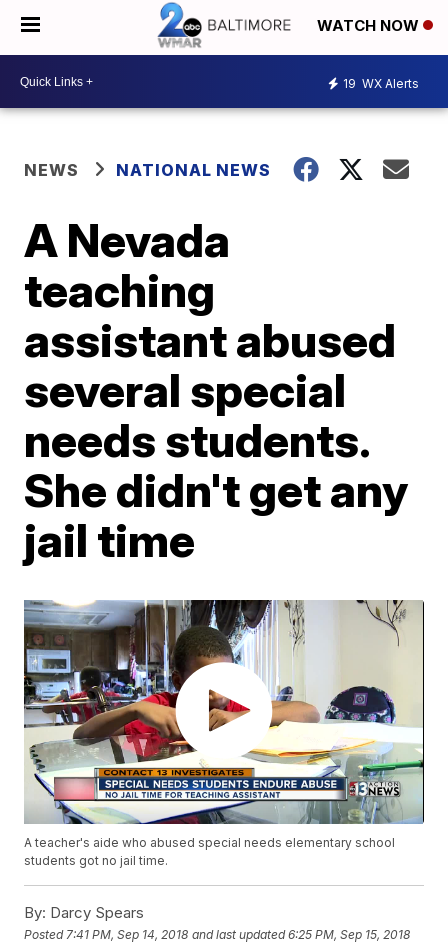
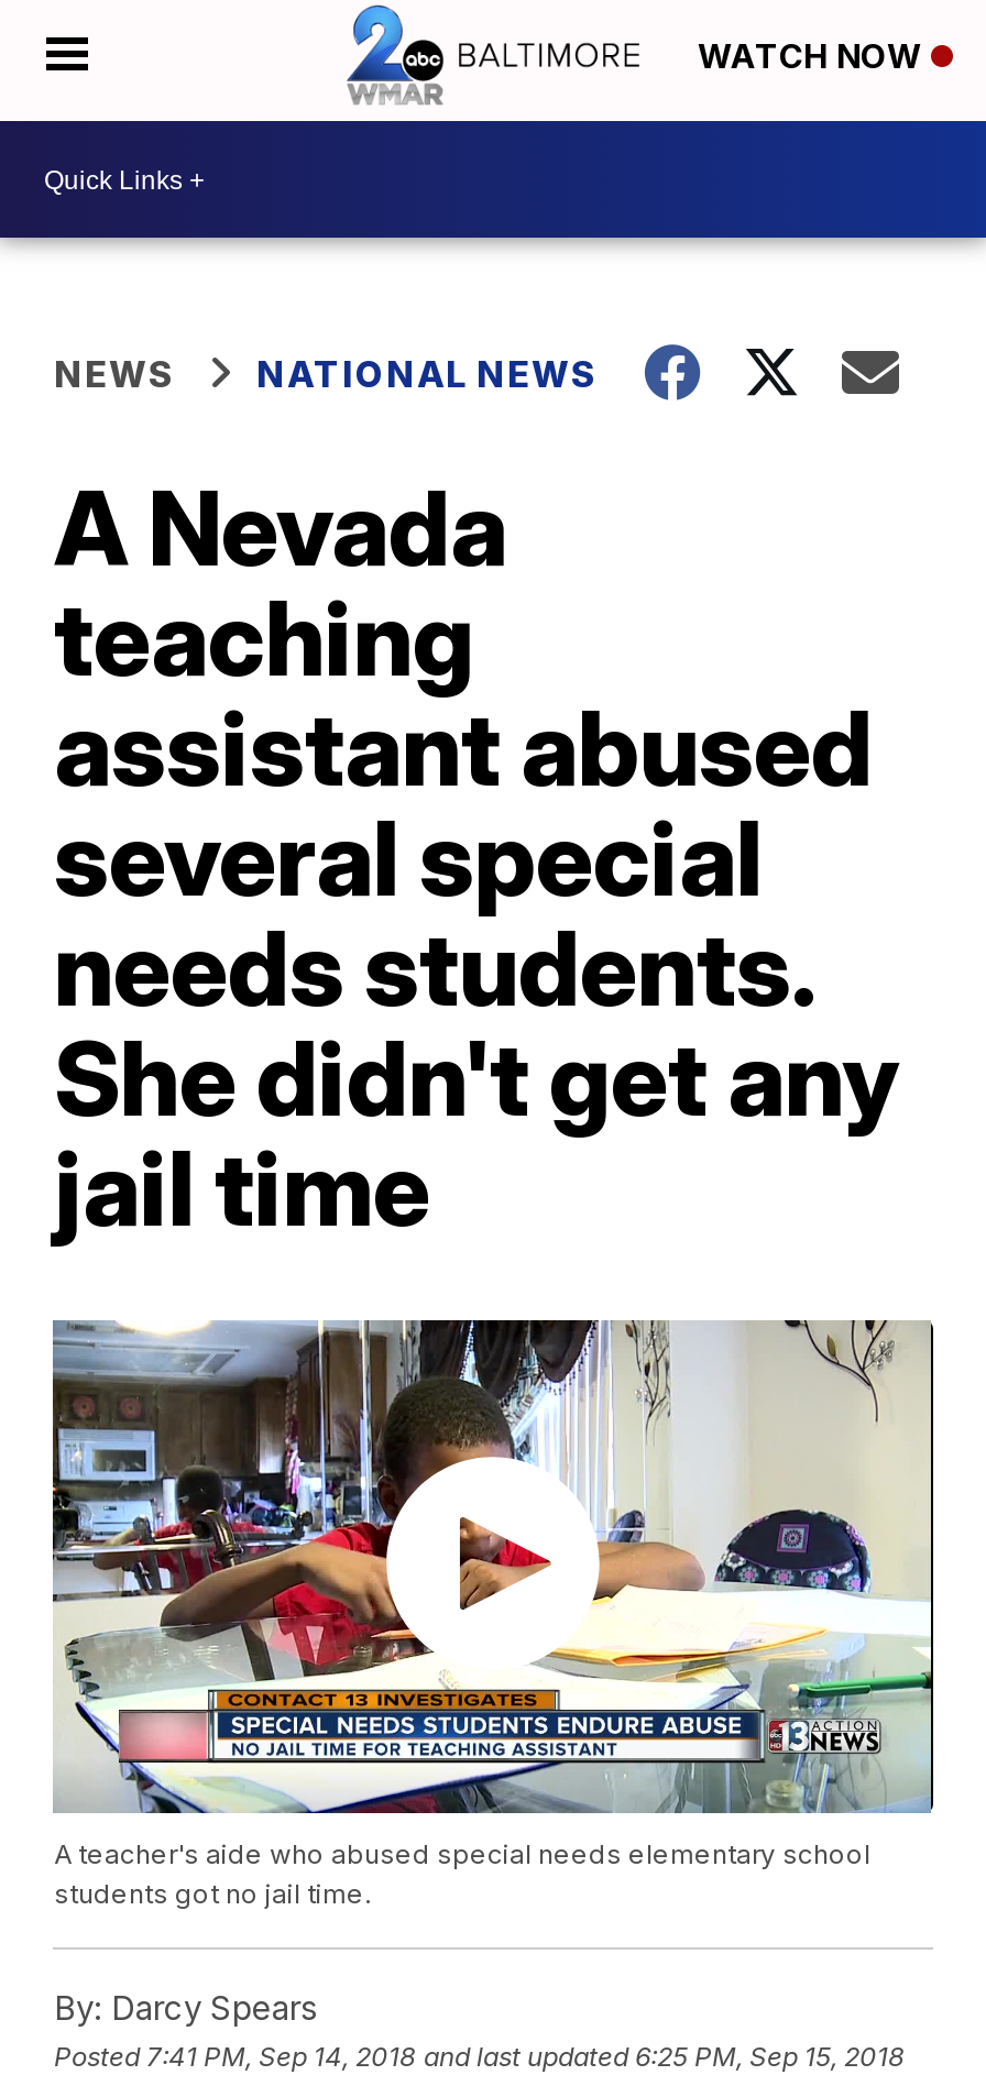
- 19 WX Alerts
